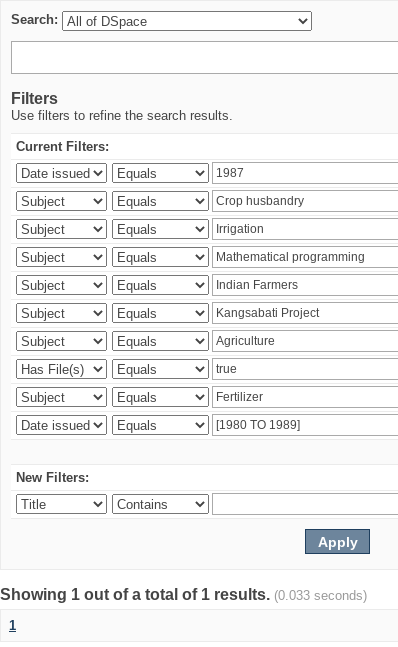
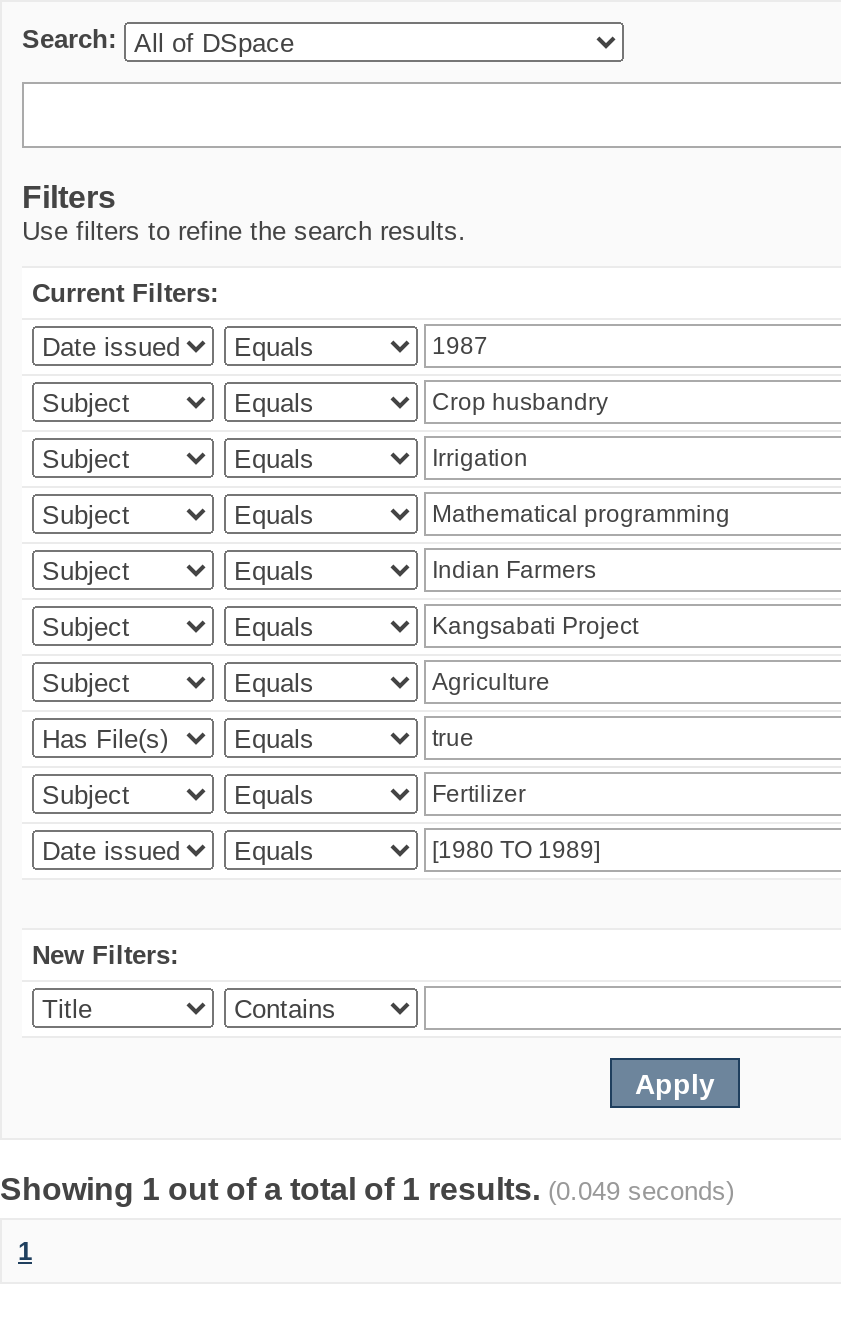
- Showing 1 out of a total of 1 results. (0.033 seconds)
+ Showing 1 out of a total of 1 results. (0.049 seconds)
